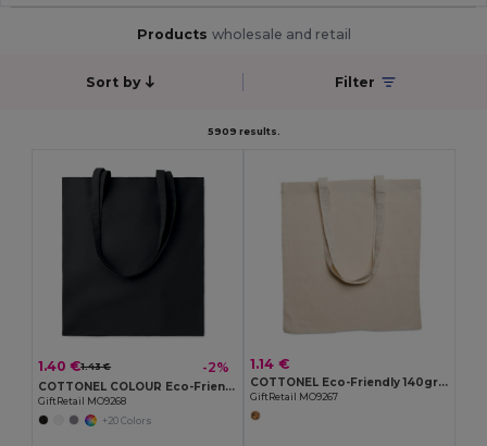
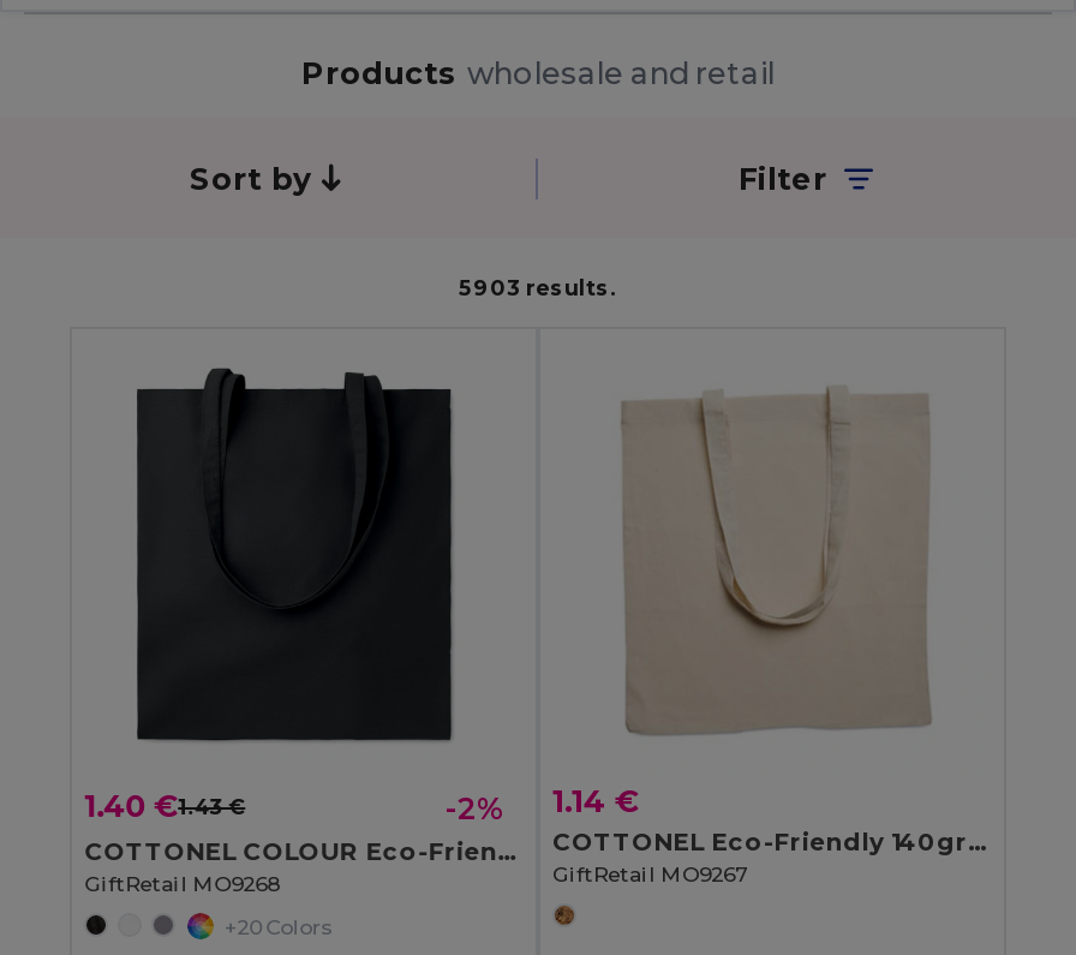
- 5909 results.
+ 5903 results.
